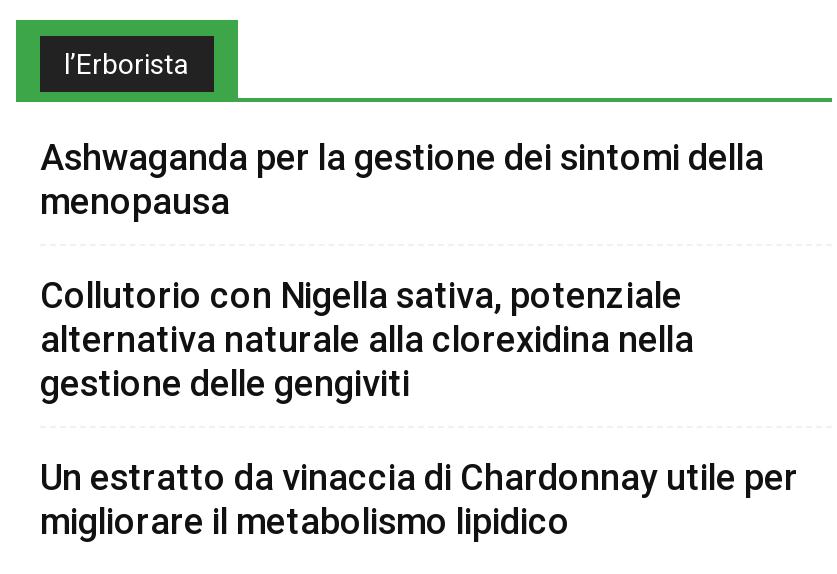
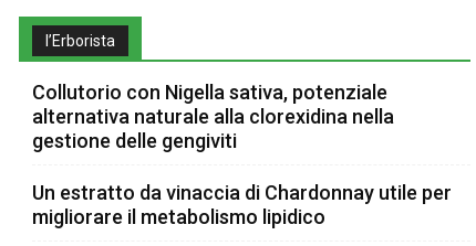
- Ashwaganda per la gestione dei sintomi della
- menopausa
